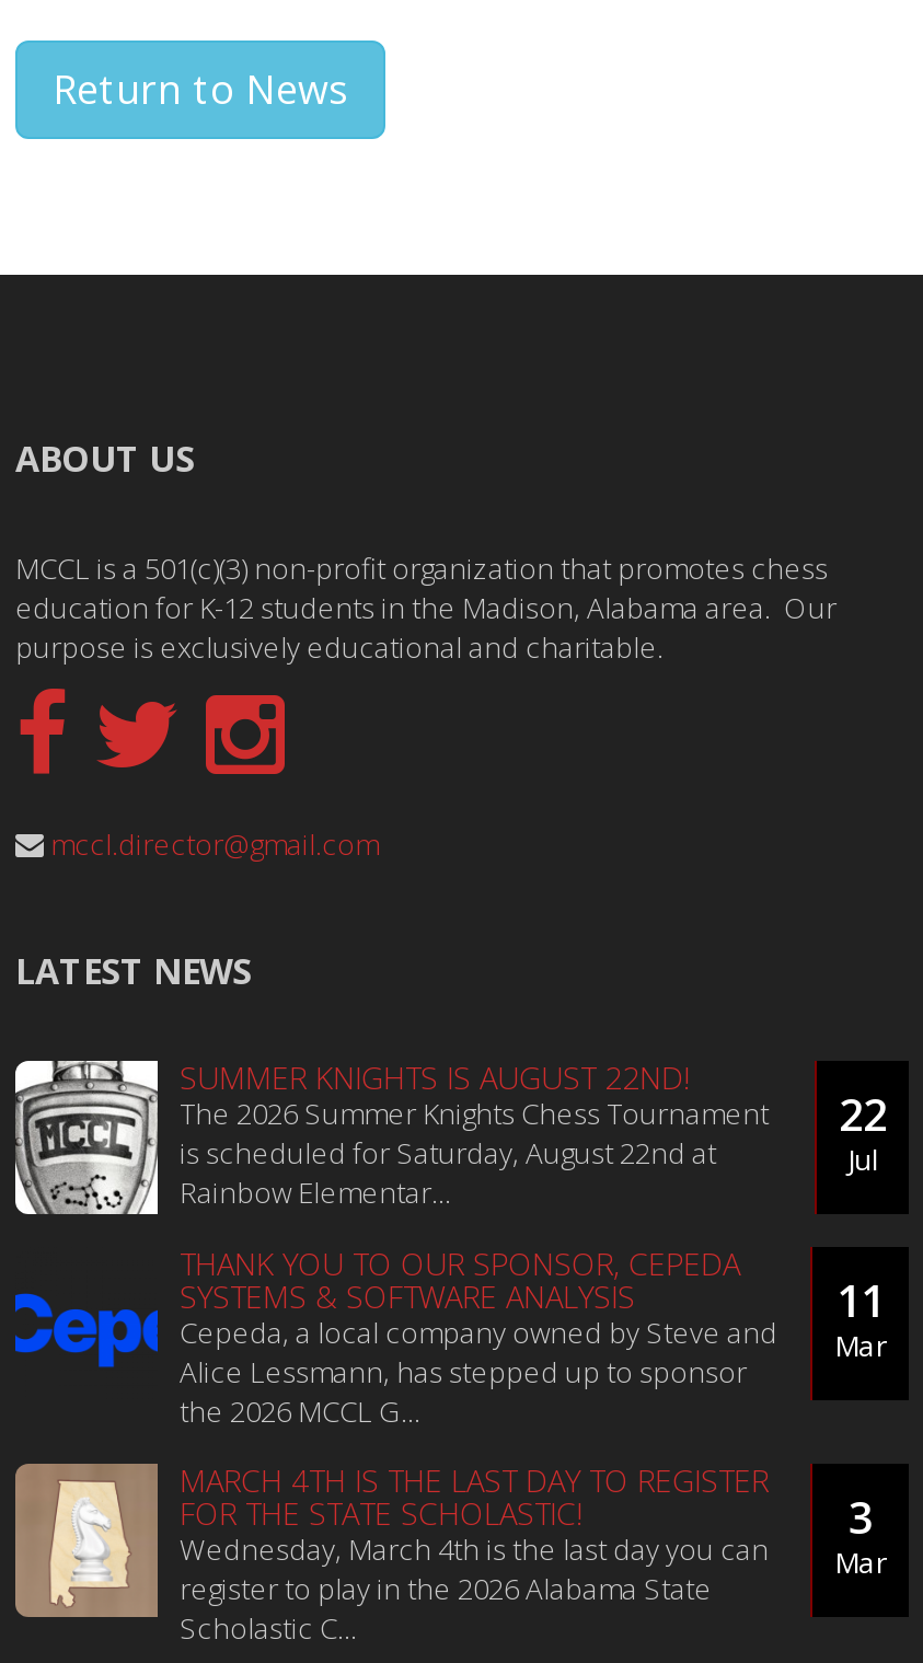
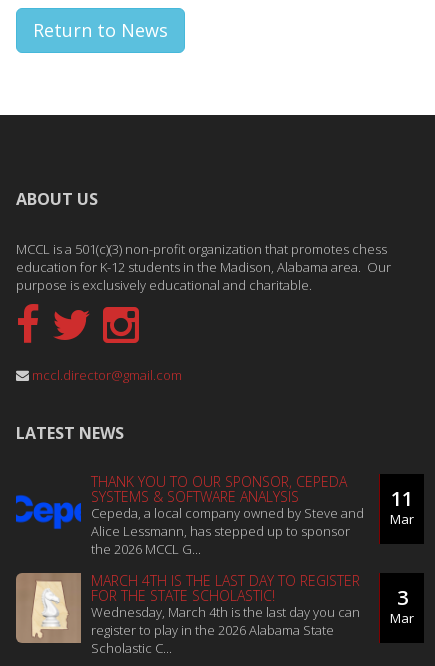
- [image]
- SUMMER KNIGHTS IS AUGUST 22ND!
- The 2026 Summer Knights Chess Tournament
- is scheduled for Saturday, August 22nd at
- Rainbow Elementar...

- 22
- Jul
